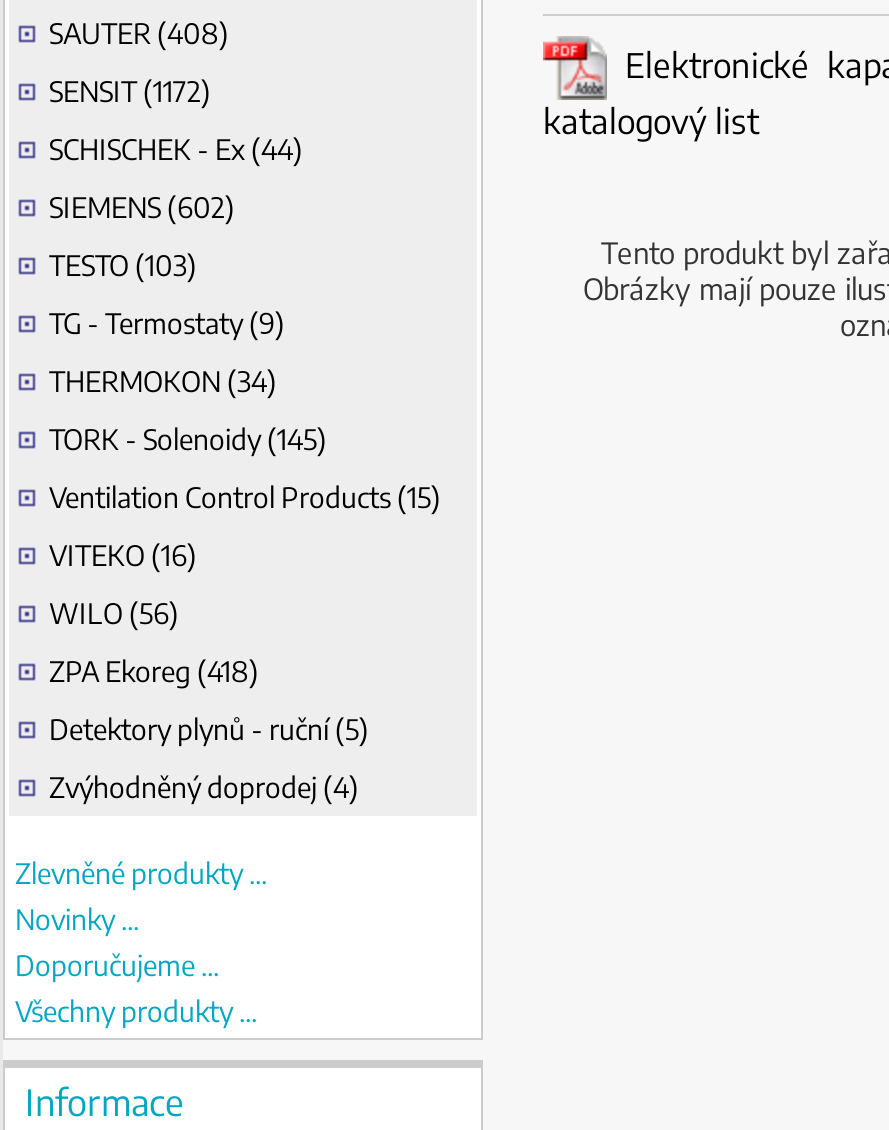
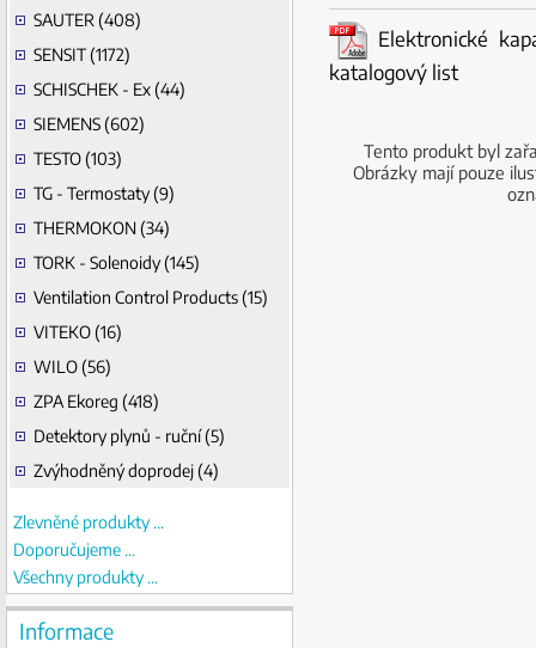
- Novinky ...
